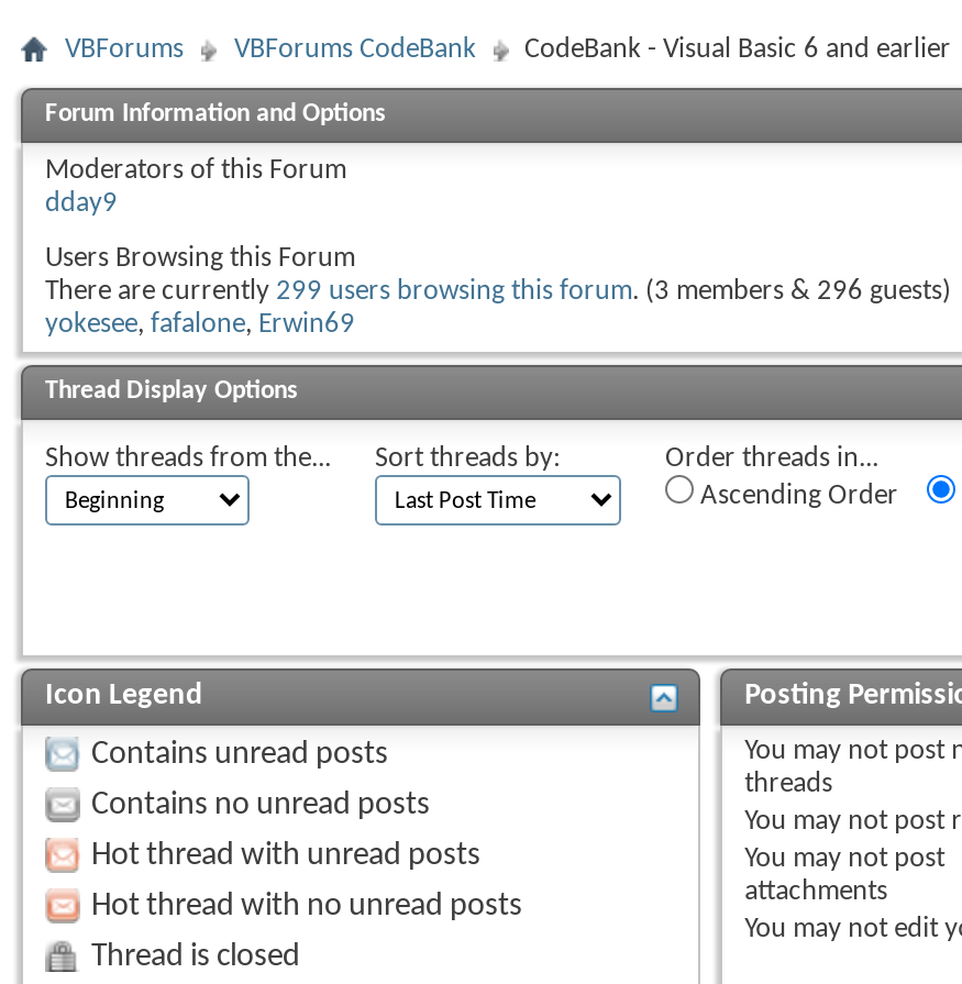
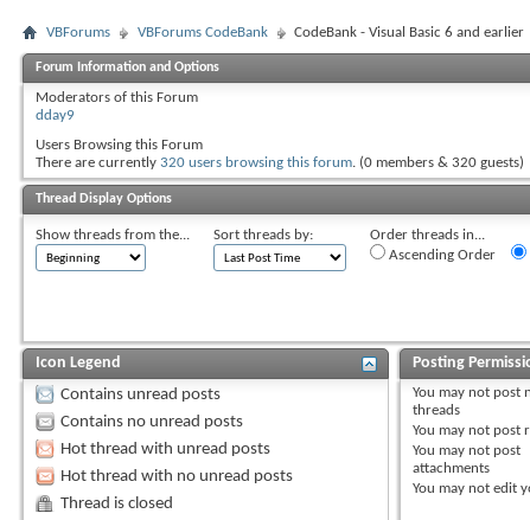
- There are currently 299 users browsing this forum. (3 members & 296 guests)
- yokesee, fafalone, Erwin69
+ There are currently 320 users browsing this forum. (0 members & 320 guests)
